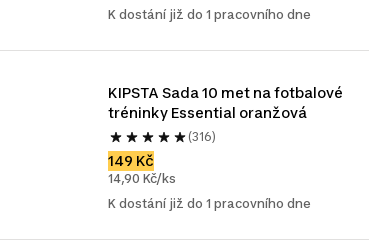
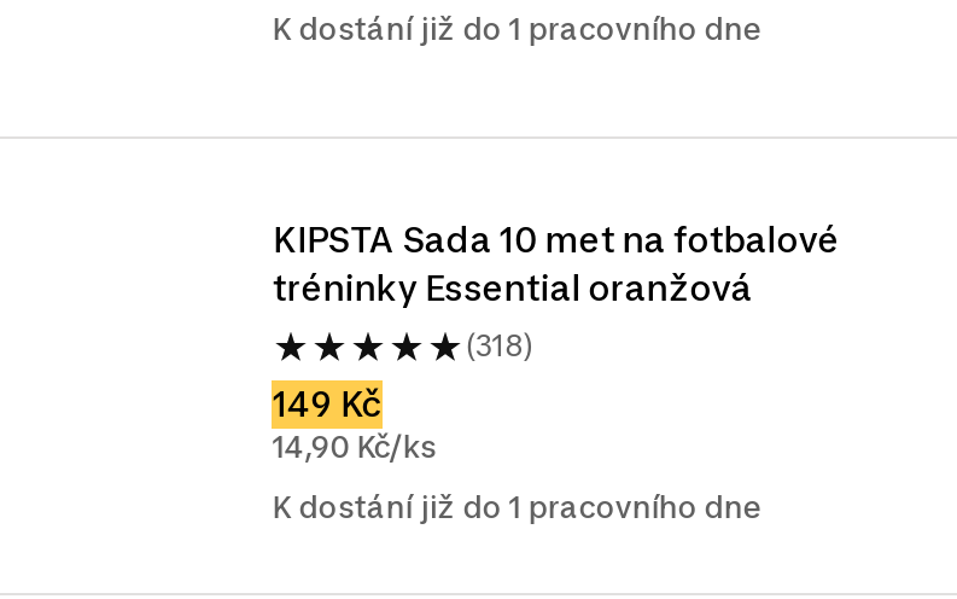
- (316)
+ (318)
